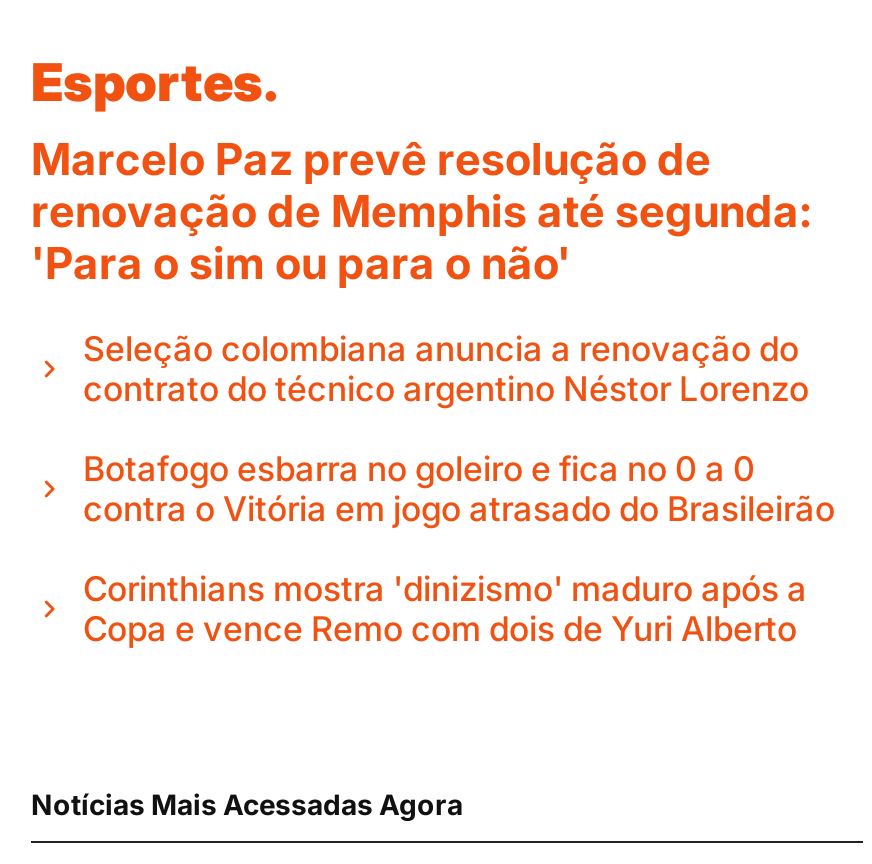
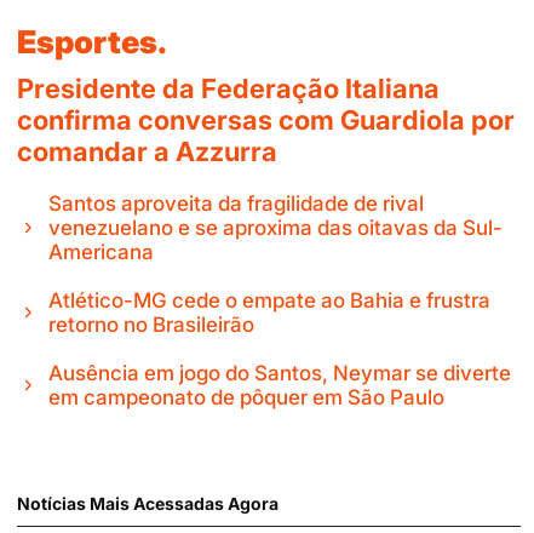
- Marcelo Paz prevê resolução de
- renovação de Memphis até segunda:
- 'Para o sim ou para o não'
+ Presidente da Federação Italiana
+ confirma conversas com Guardiola por
+ comandar a Azzurra

- Seleção colombiana anuncia a renovação do
- contrato do técnico argentino Néstor Lorenzo
+ Santos aproveita da fragilidade de rival
+ venezuelano e se aproxima das oitavas da Sul-
+ Americana

- Botafogo esbarra no goleiro e fica no 0 a 0
- contra o Vitória em jogo atrasado do Brasileirão
+ Atlético-MG cede o empate ao Bahia e frustra
+ retorno no Brasileirão

- Corinthians mostra 'dinizismo' maduro após a
- Copa e vence Remo com dois de Yuri Alberto
+ Ausência em jogo do Santos, Neymar se diverte
+ em campeonato de pôquer em São Paulo
